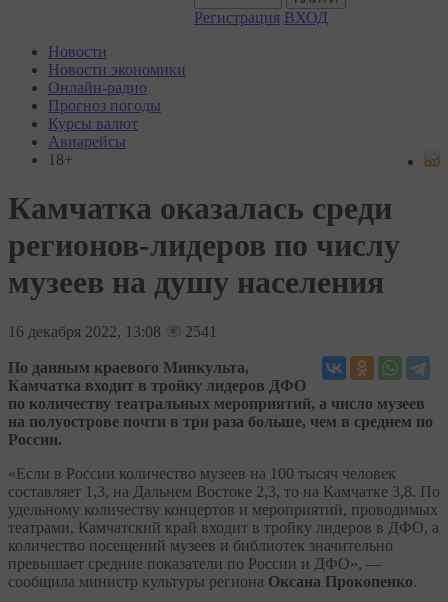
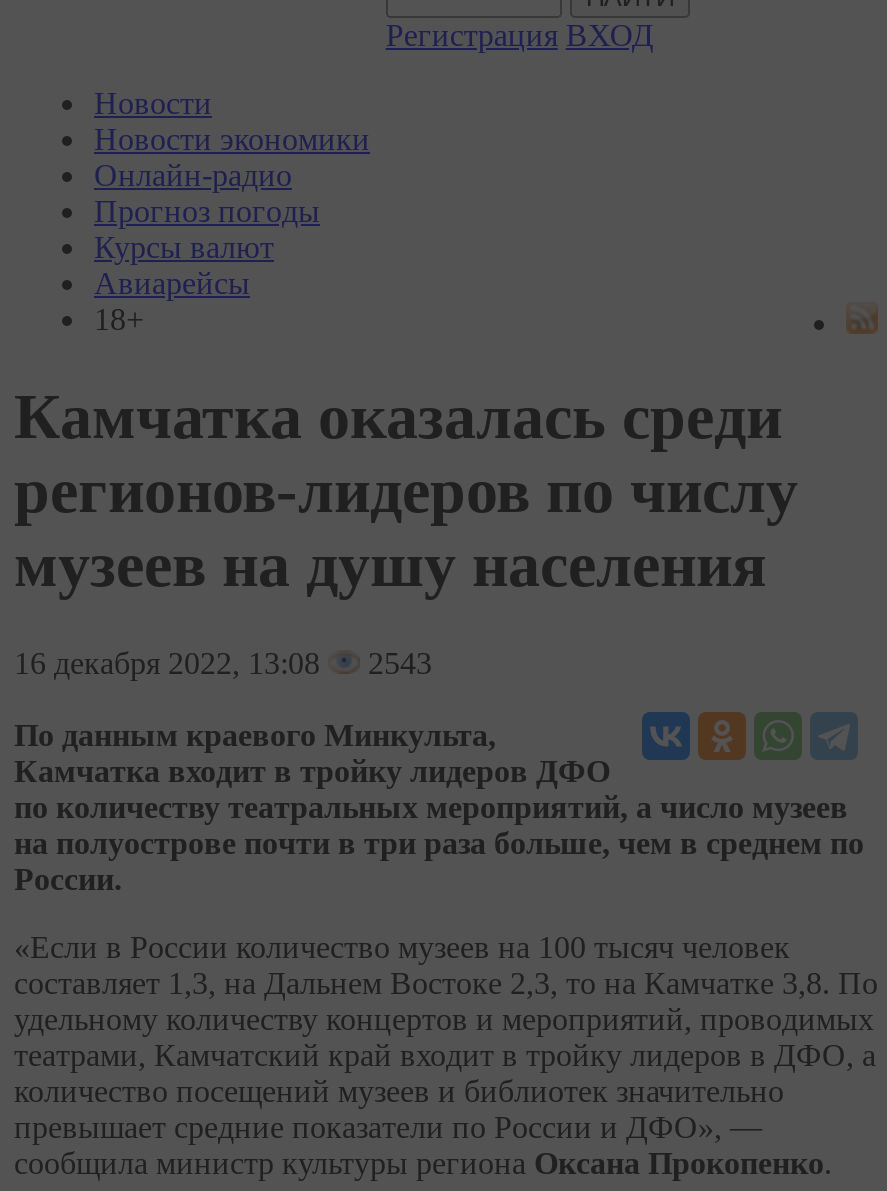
- 16 декабря 2022, 13:08 2541
+ 16 декабря 2022, 13:08 2543
